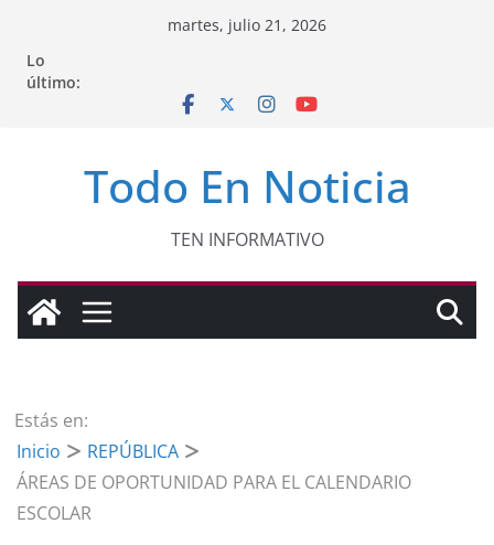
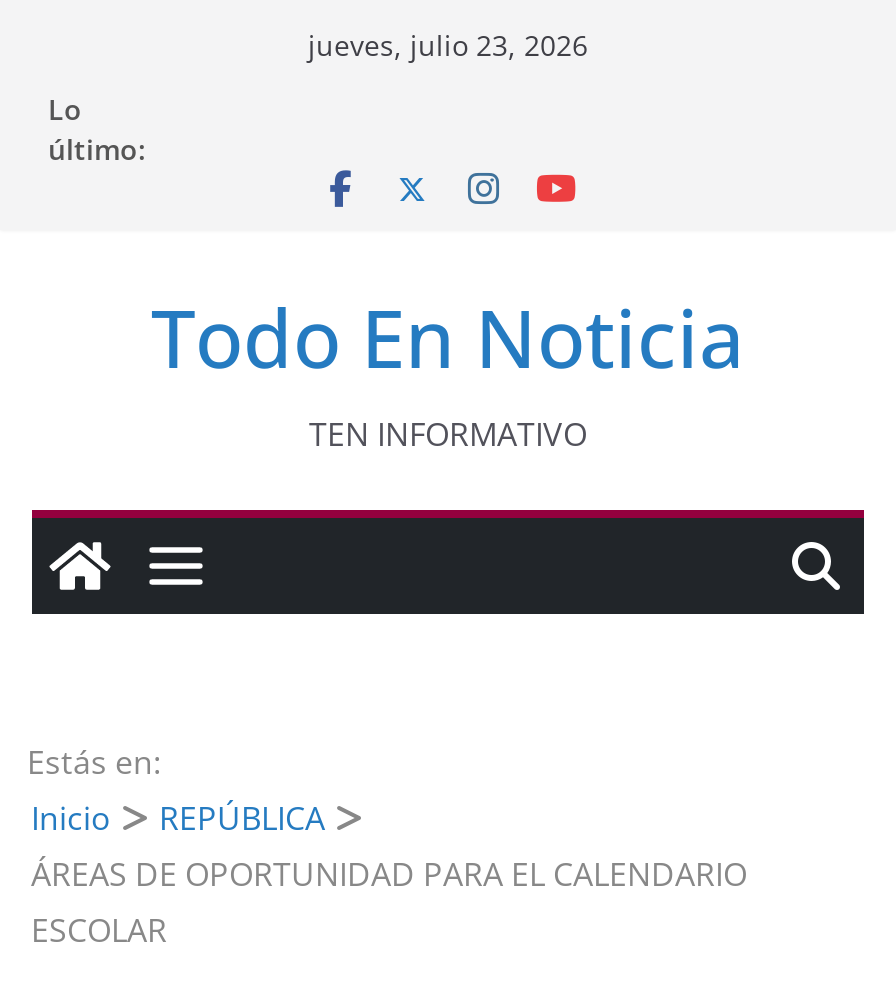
- martes, julio 21, 2026
+ jueves, julio 23, 2026
